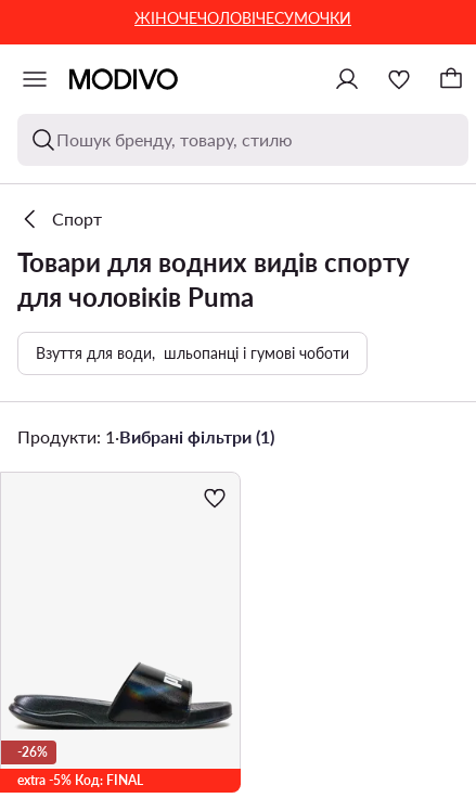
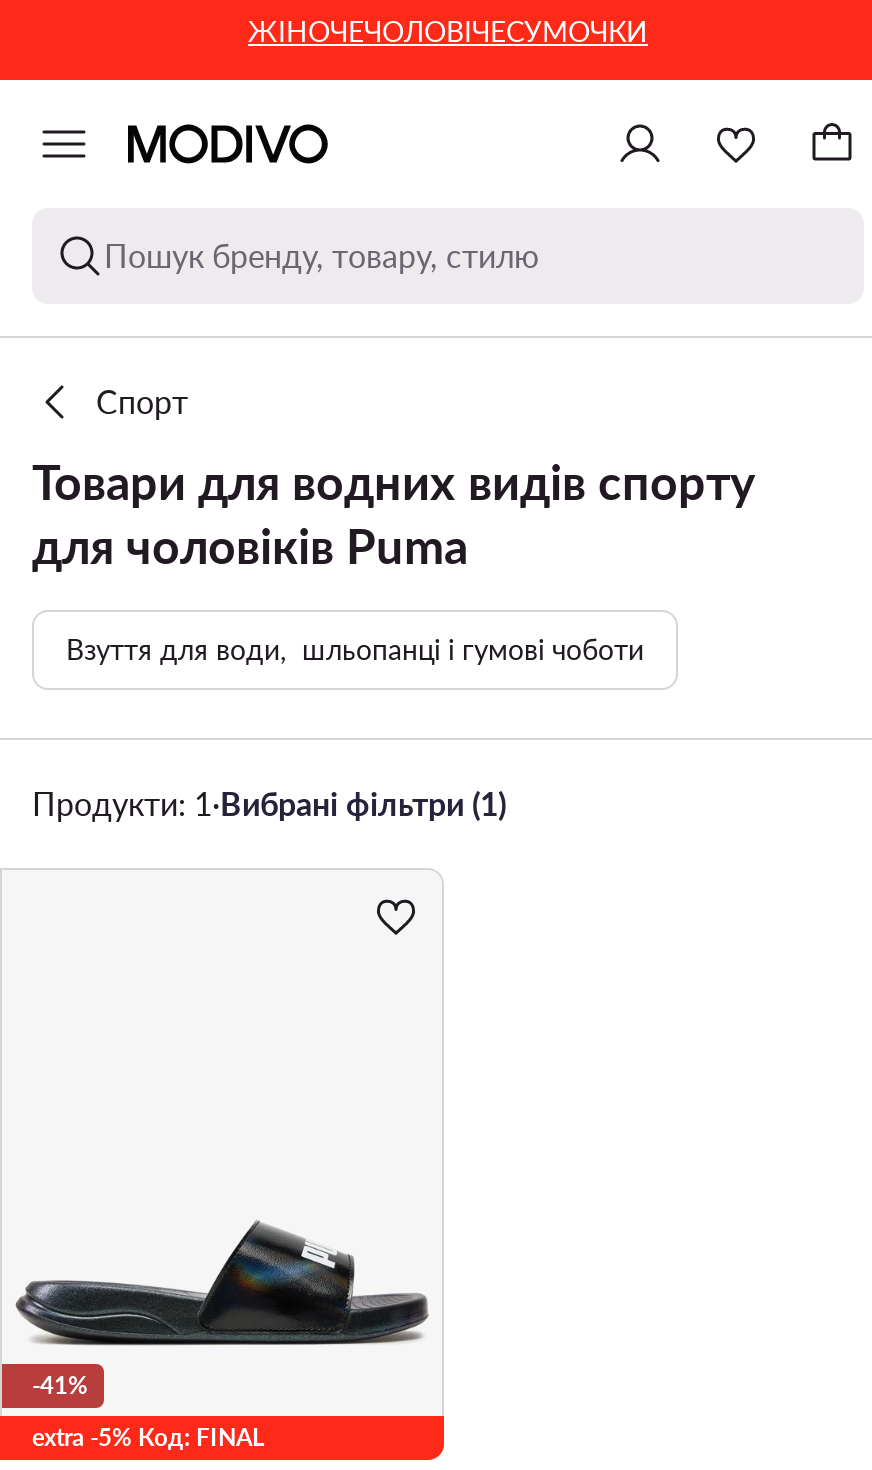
- -26%
+ -41%
